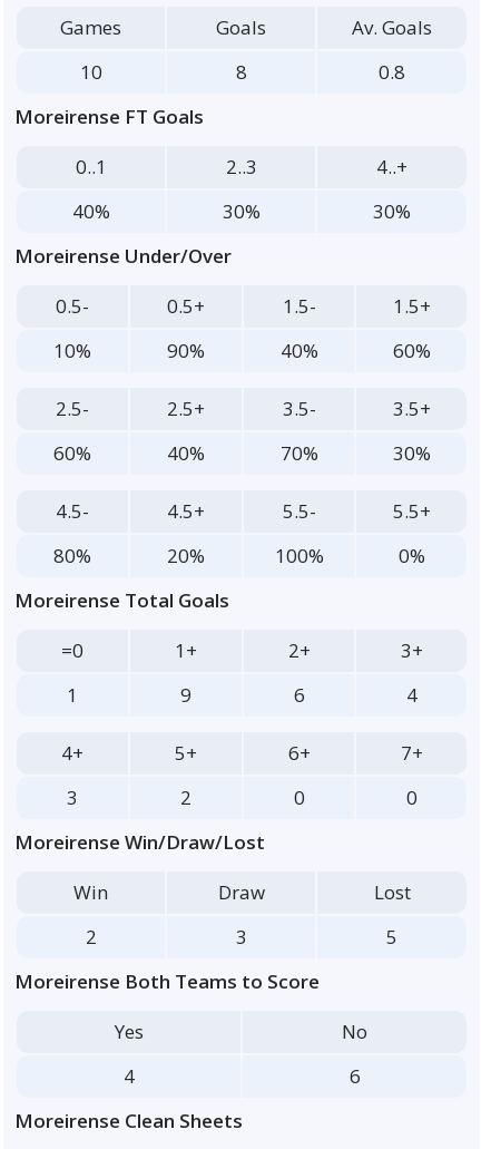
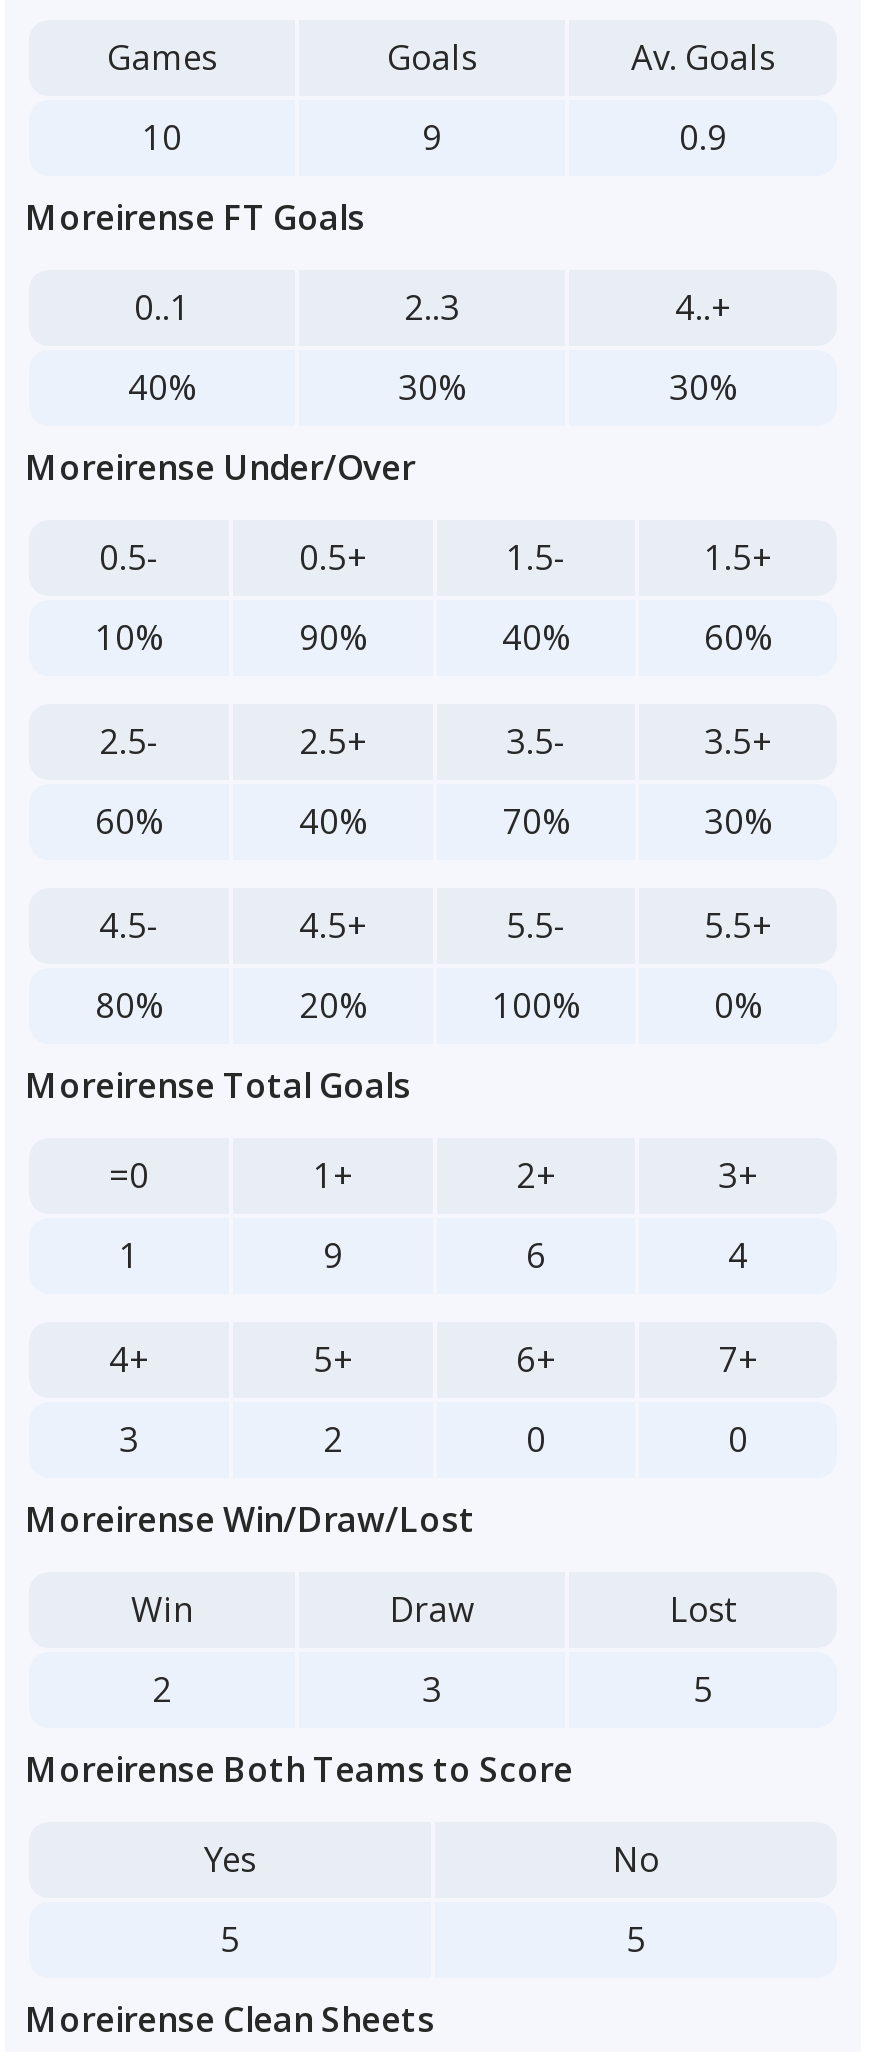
- 8
+ 9

- 0.8
+ 0.9

- 4
+ 5

- 6
+ 5
